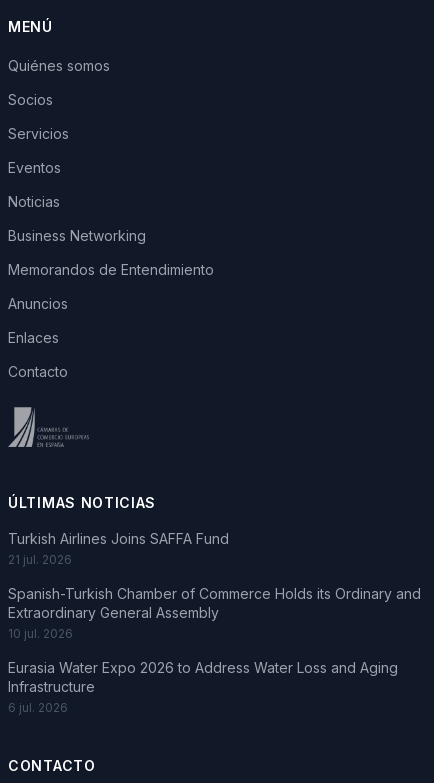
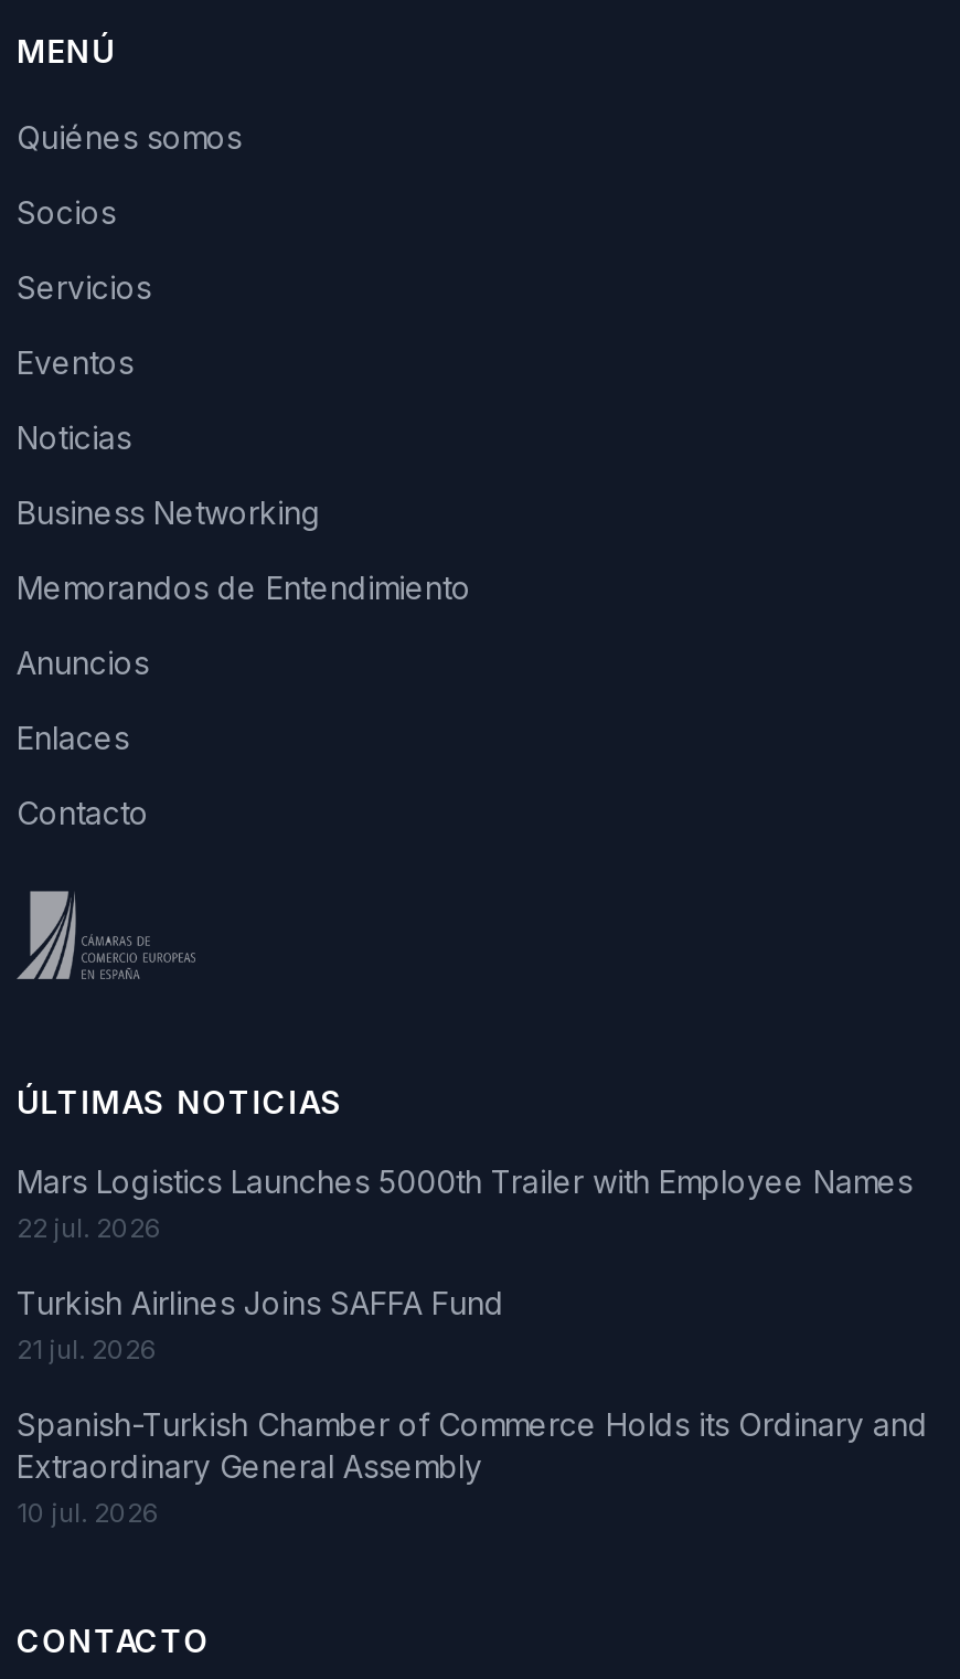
+ Mars Logistics Launches 5000th Trailer with Employee Names
+ 22 jul. 2026

moved down: Turkish Airlines Joins SAFFA Fund | 21 jul. 2026 | Spanish-Turkish Chamber of Commerce Holds its Ordinary and | Extraordinary General Assembly | 10 jul. 2026

- Eurasia Water Expo 2026 to Address Water Loss and Aging
- Infrastructure
- 6 jul. 2026
